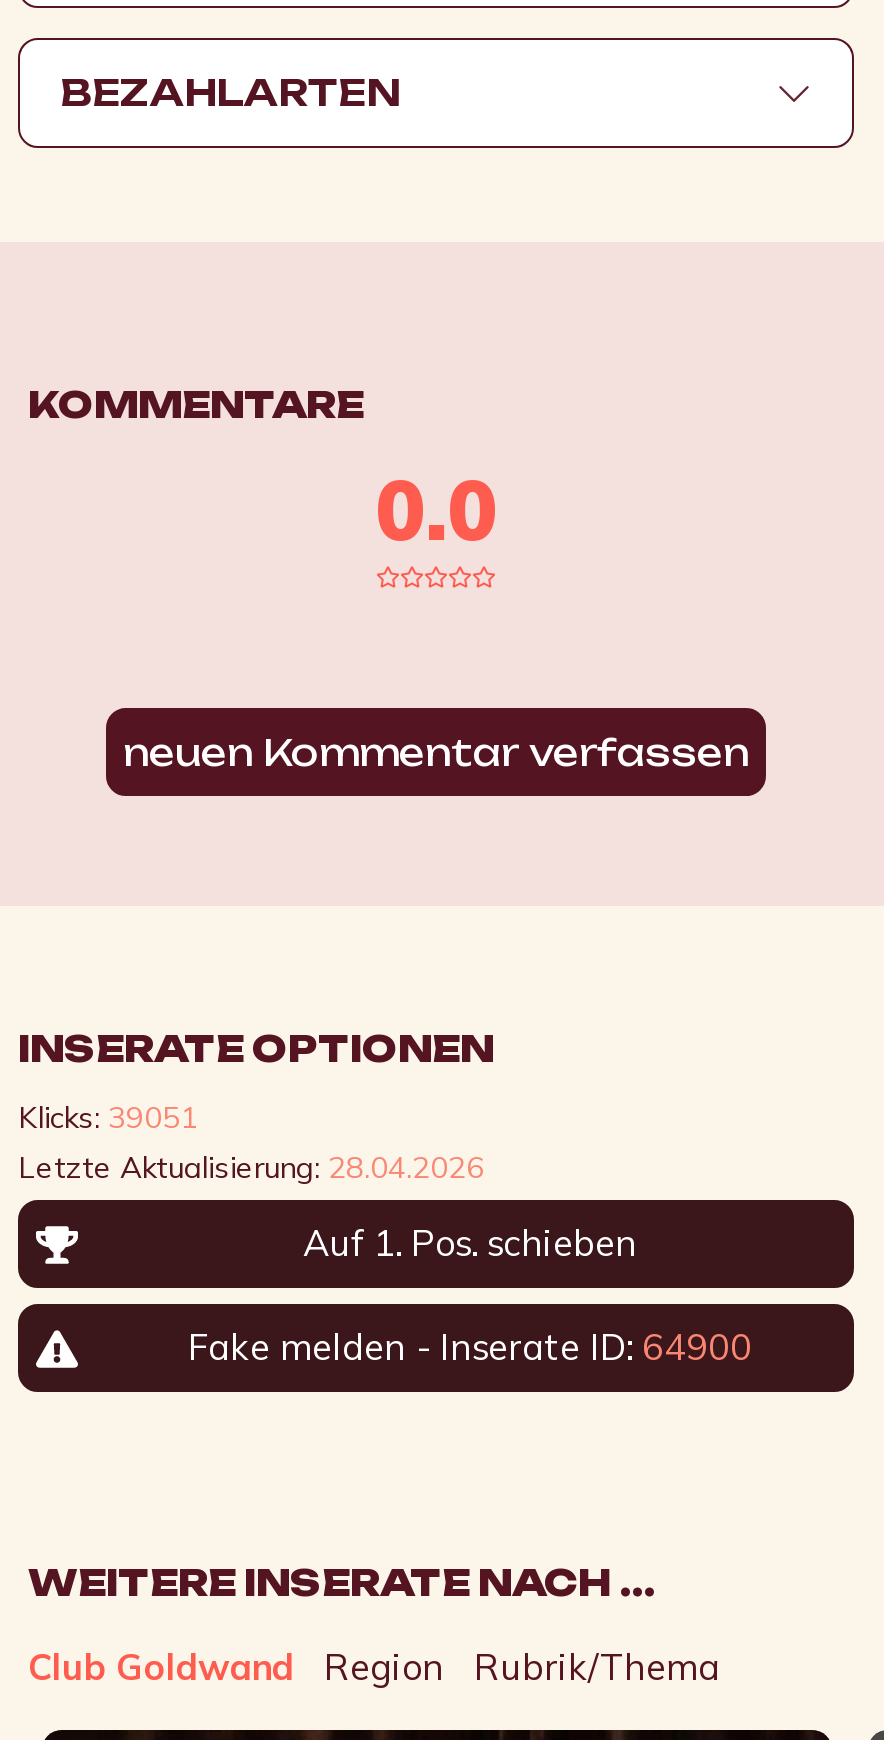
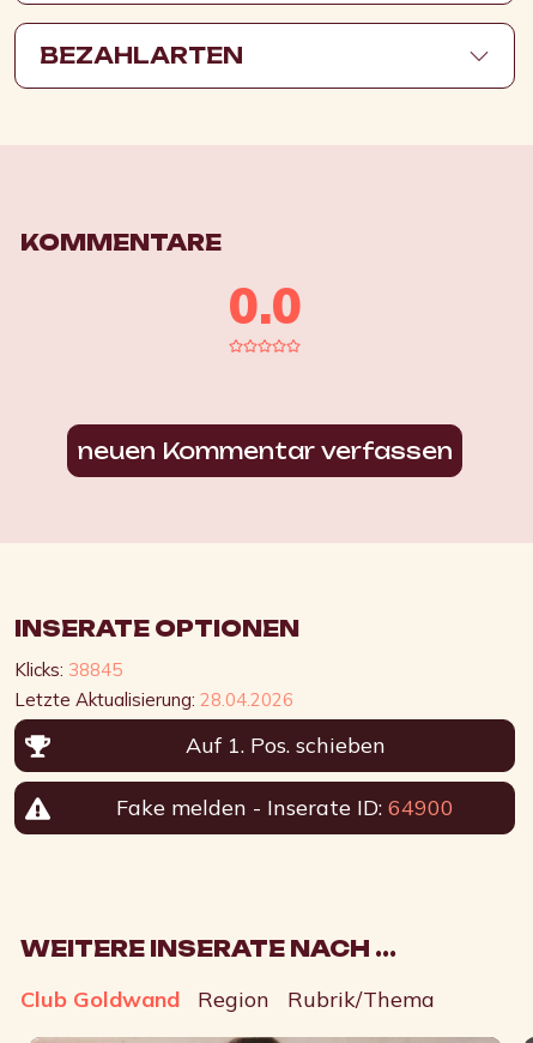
- Klicks: 39051
+ Klicks: 38845
